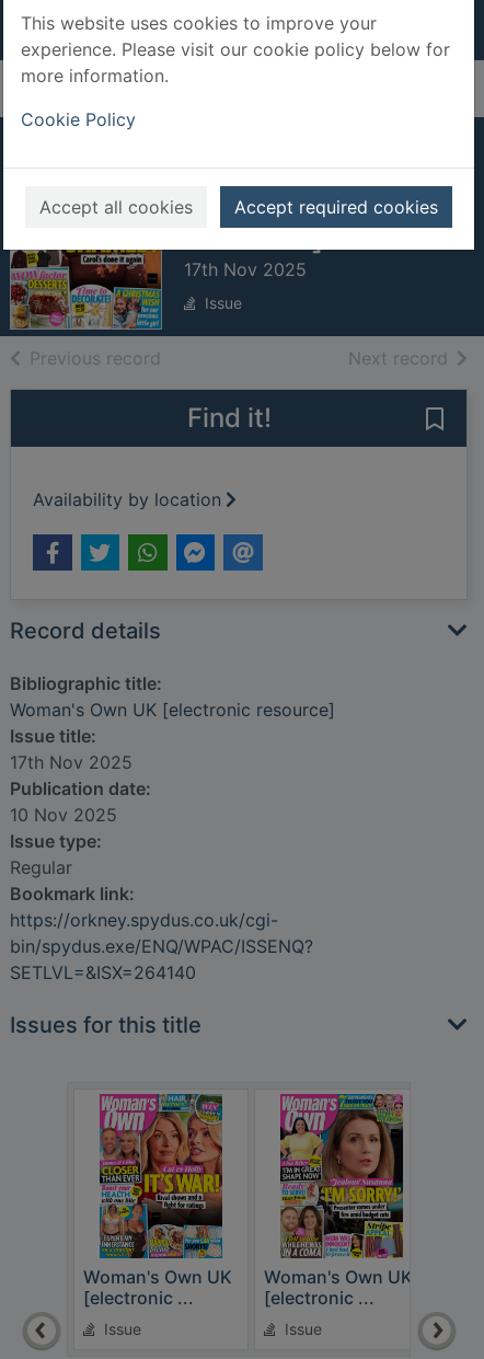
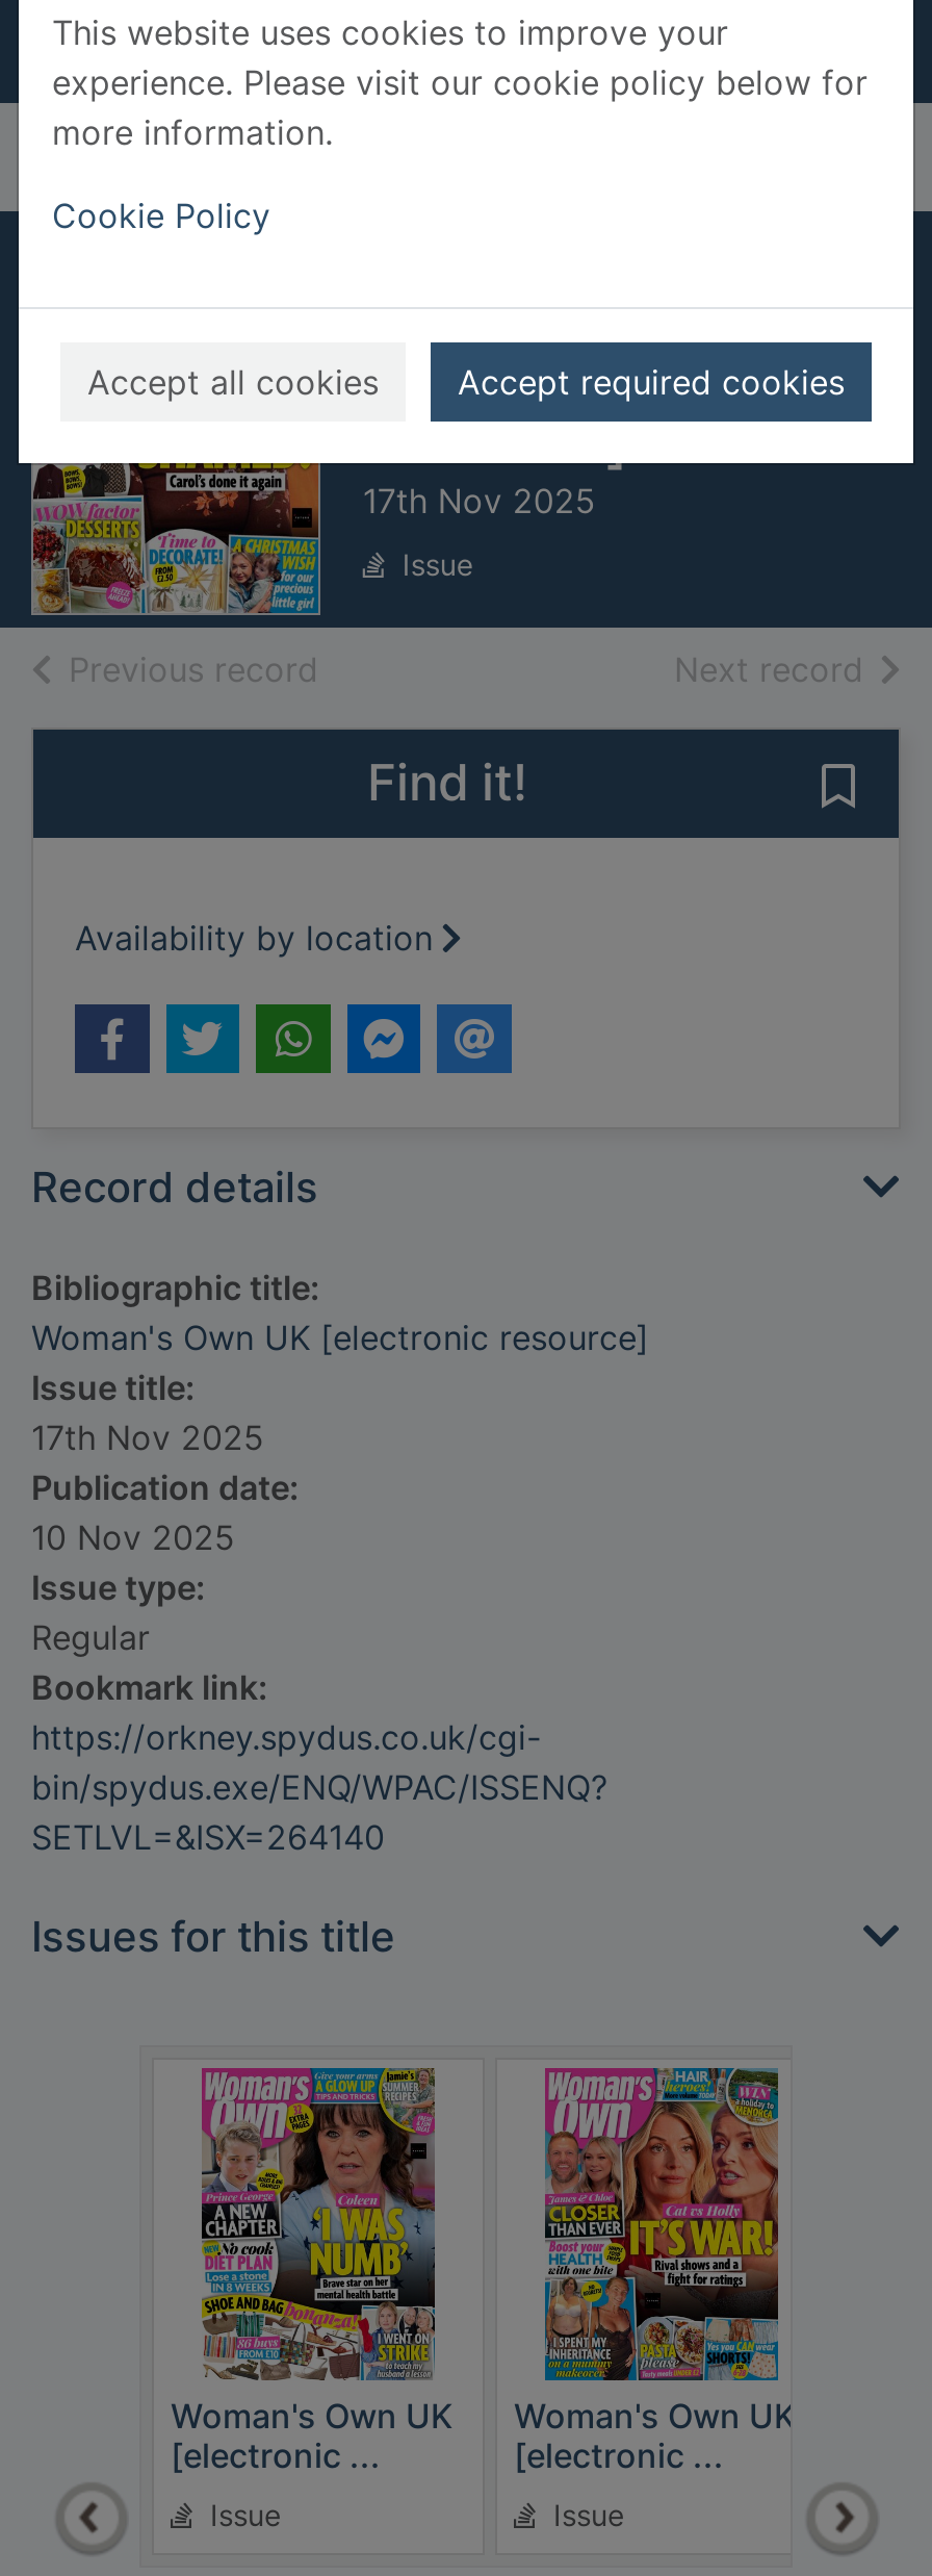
- [image]
+ [image]

- [image]
+ [image]
